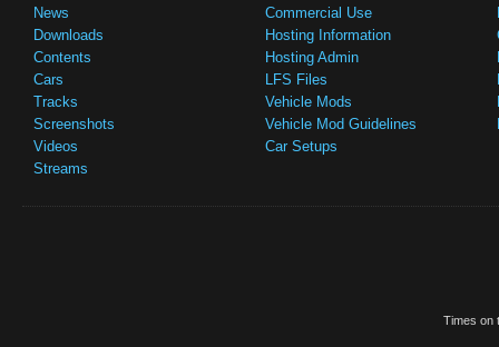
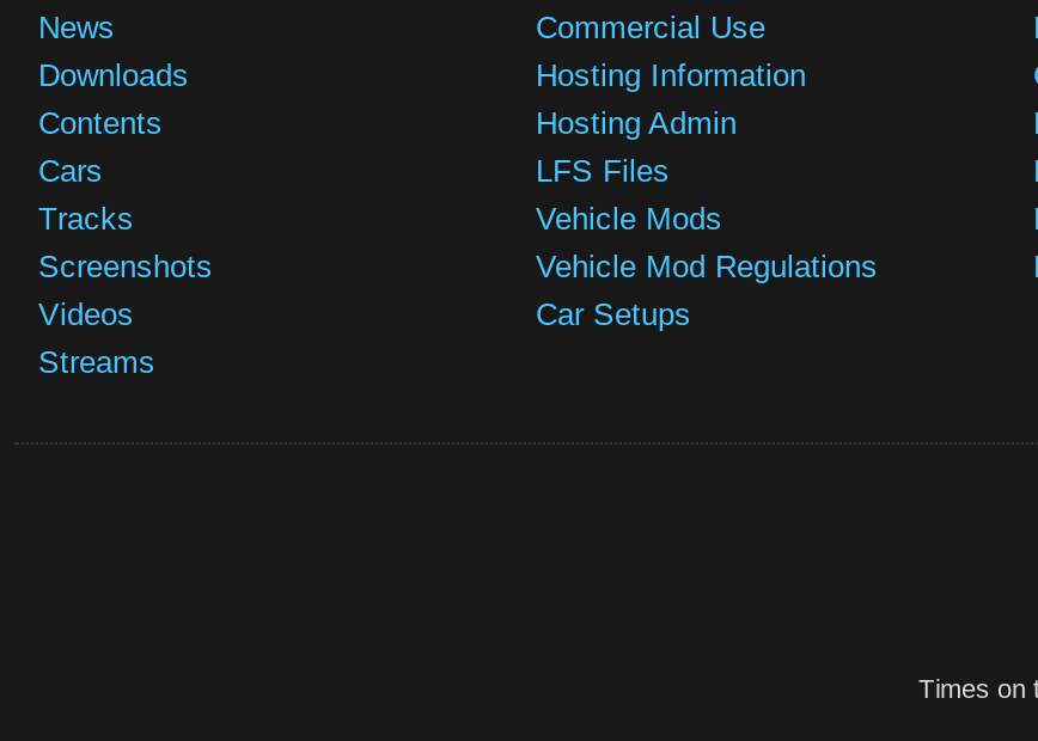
- Vehicle Mod Guidelines
+ Vehicle Mod Regulations
